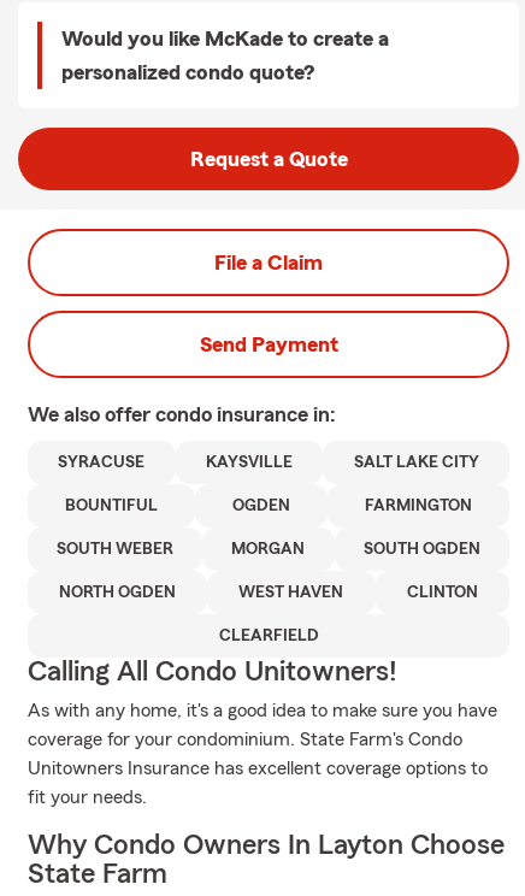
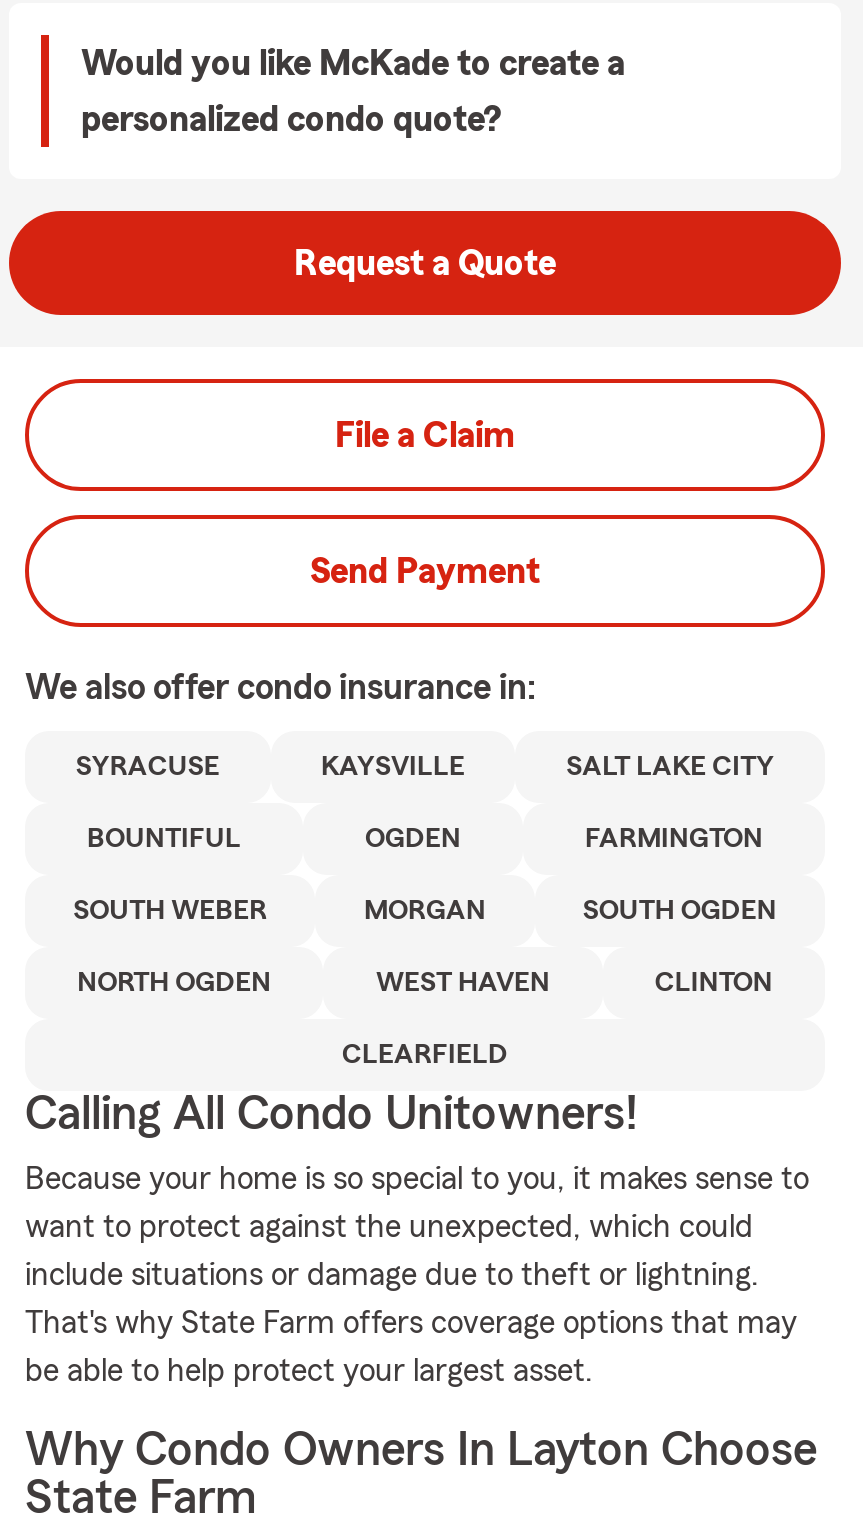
- As with any home, it's a good idea to make sure you have
- coverage for your condominium. State Farm's Condo
- Unitowners Insurance has excellent coverage options to
- fit your needs.
+ Because your home is so special to you, it makes sense to
+ want to protect against the unexpected, which could
+ include situations or damage due to theft or lightning.
+ That's why State Farm offers coverage options that may
+ be able to help protect your largest asset.
